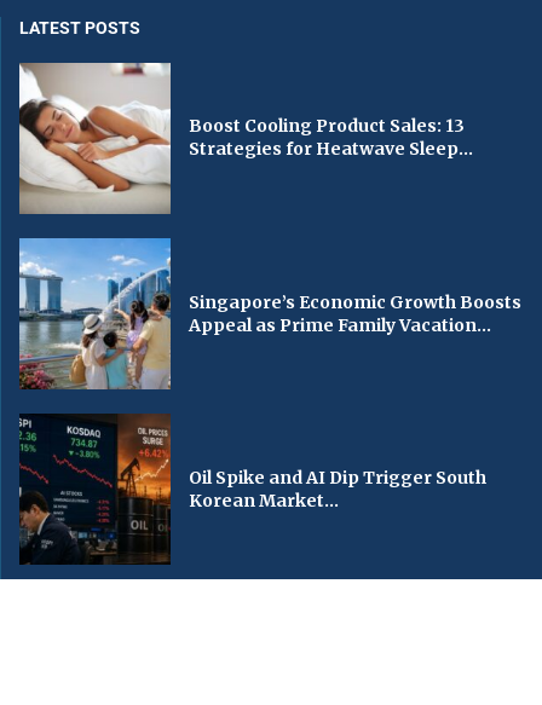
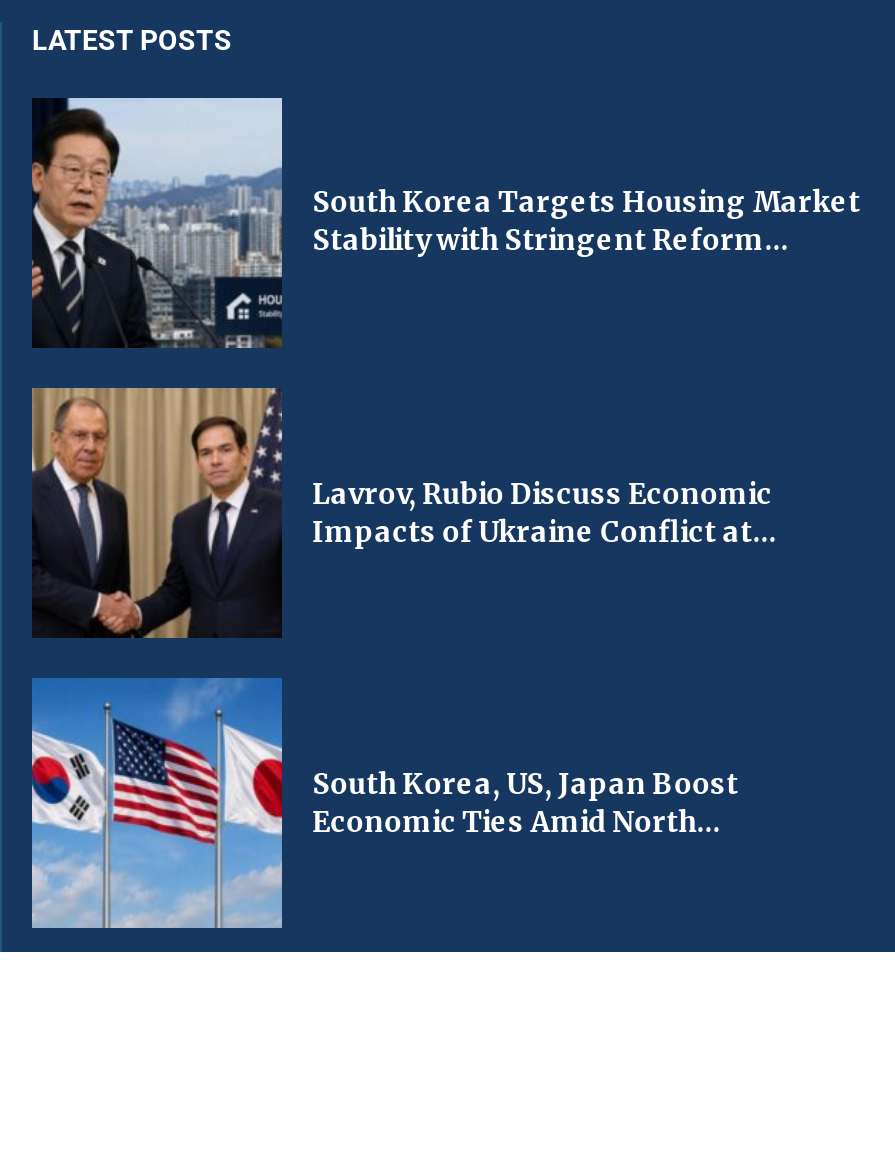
- [image]
- Boost Cooling Product Sales: 13
- Strategies for Heatwave Sleep...
+ [image]
+ South Korea Targets Housing Market
+ Stability with Stringent Reform...

- [image]
- Singapore’s Economic Growth Boosts
- Appeal as Prime Family Vacation...
+ [image]
+ Lavrov, Rubio Discuss Economic
+ Impacts of Ukraine Conflict at...

- [image]
- Oil Spike and AI Dip Trigger South
- Korean Market...
+ [image]
+ South Korea, US, Japan Boost
+ Economic Ties Amid North...
